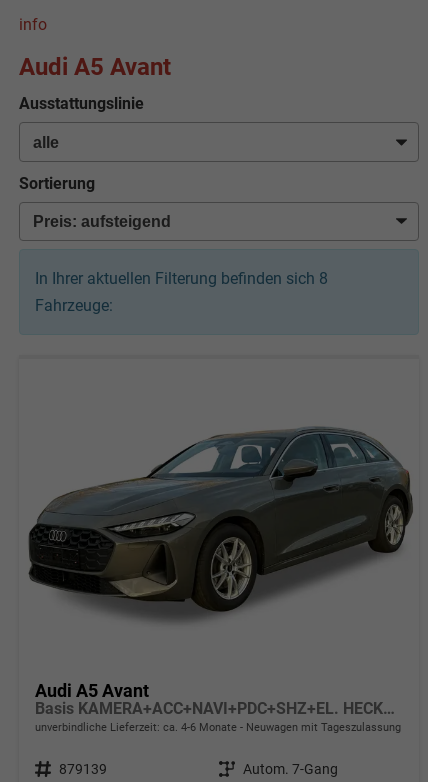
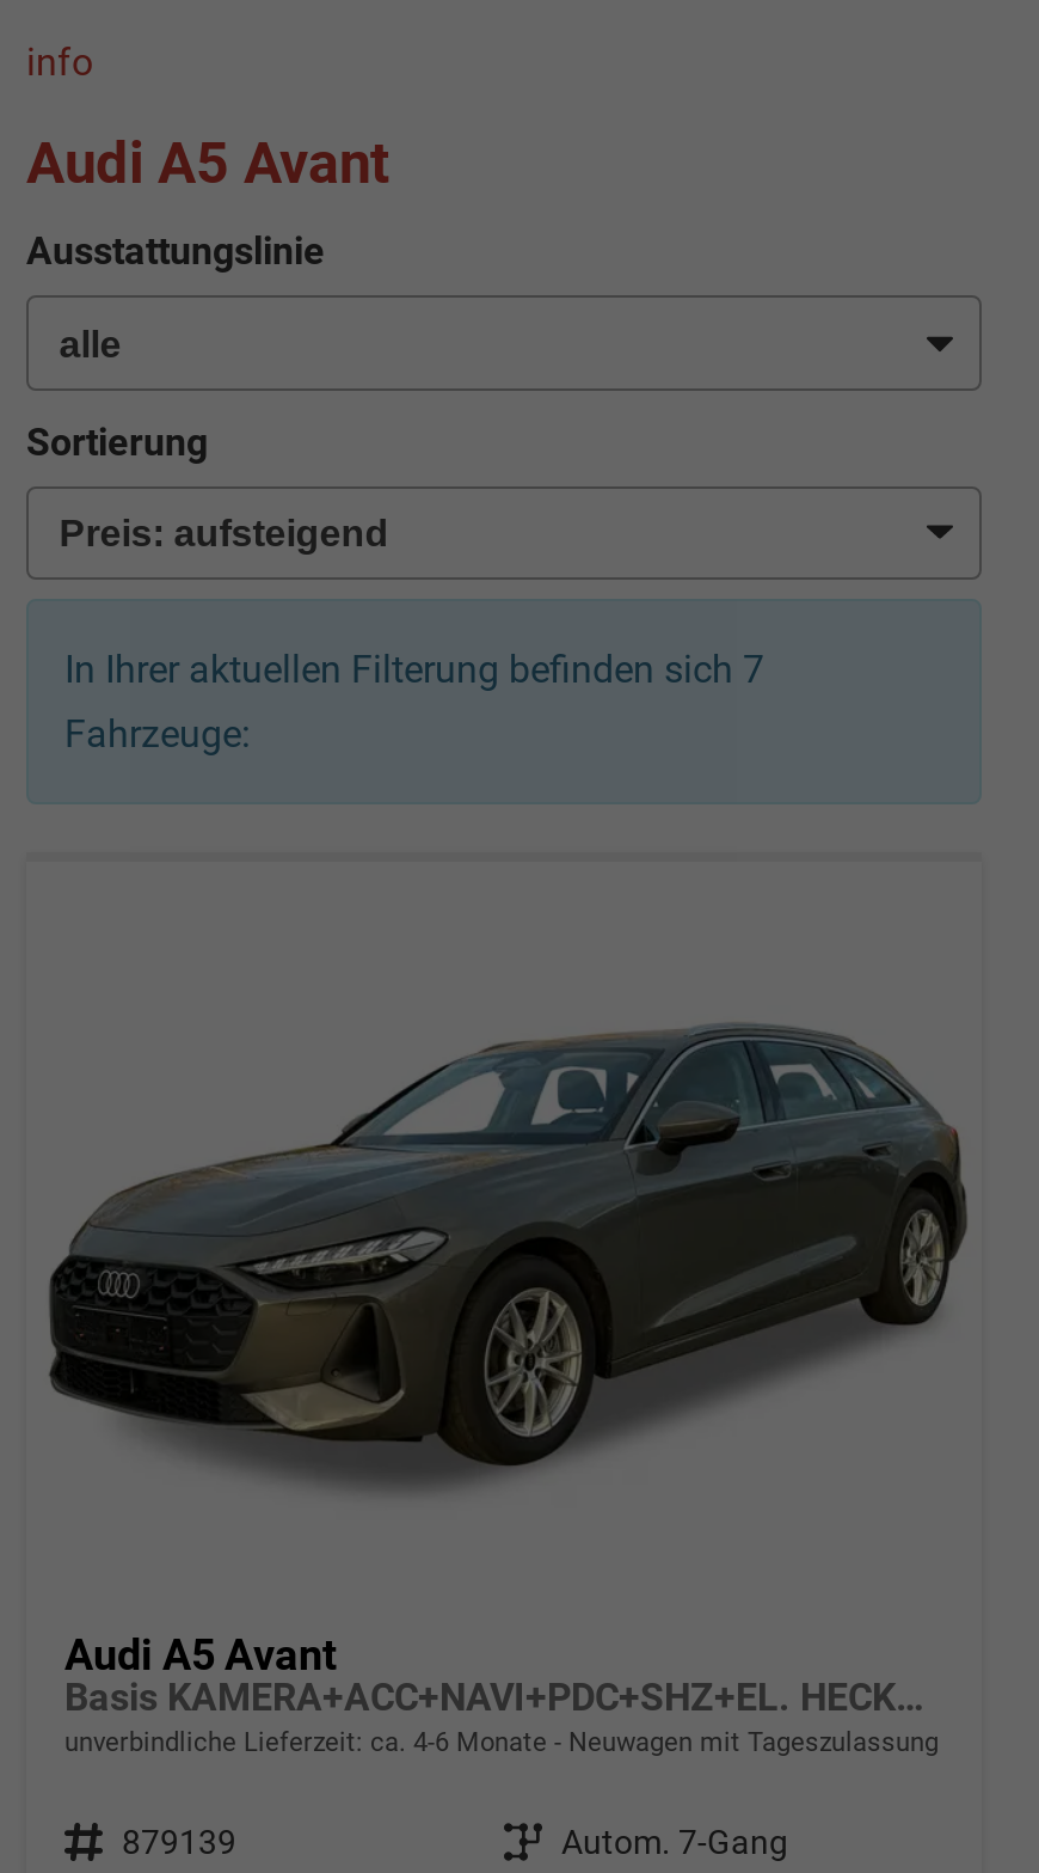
- In Ihrer aktuellen Filterung befinden sich 8
+ In Ihrer aktuellen Filterung befinden sich 7
